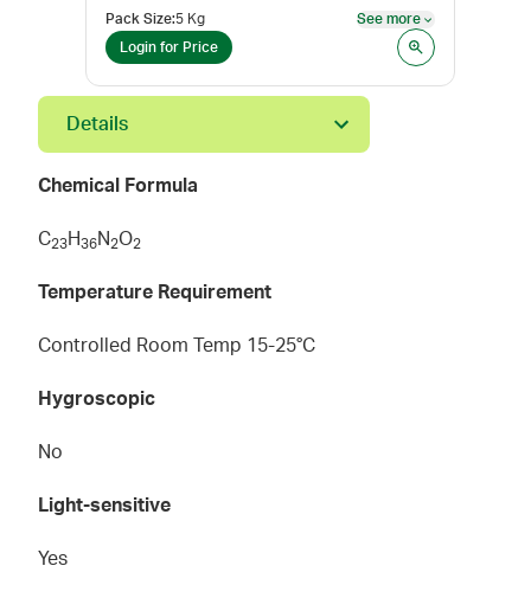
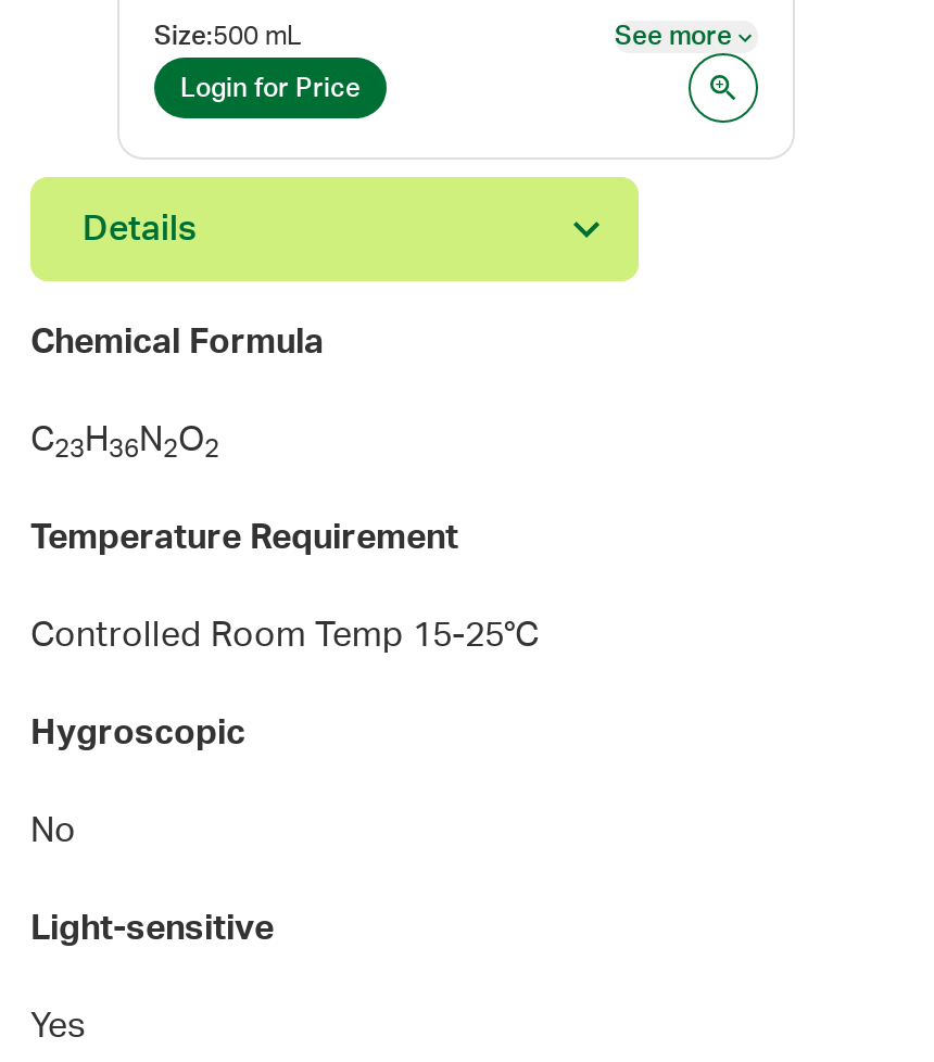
- Pack Size:5 Kg
+ Size:500 mL
